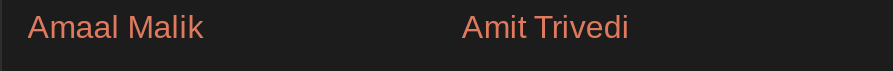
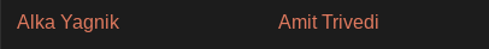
- Amaal Malik
+ Alka Yagnik
